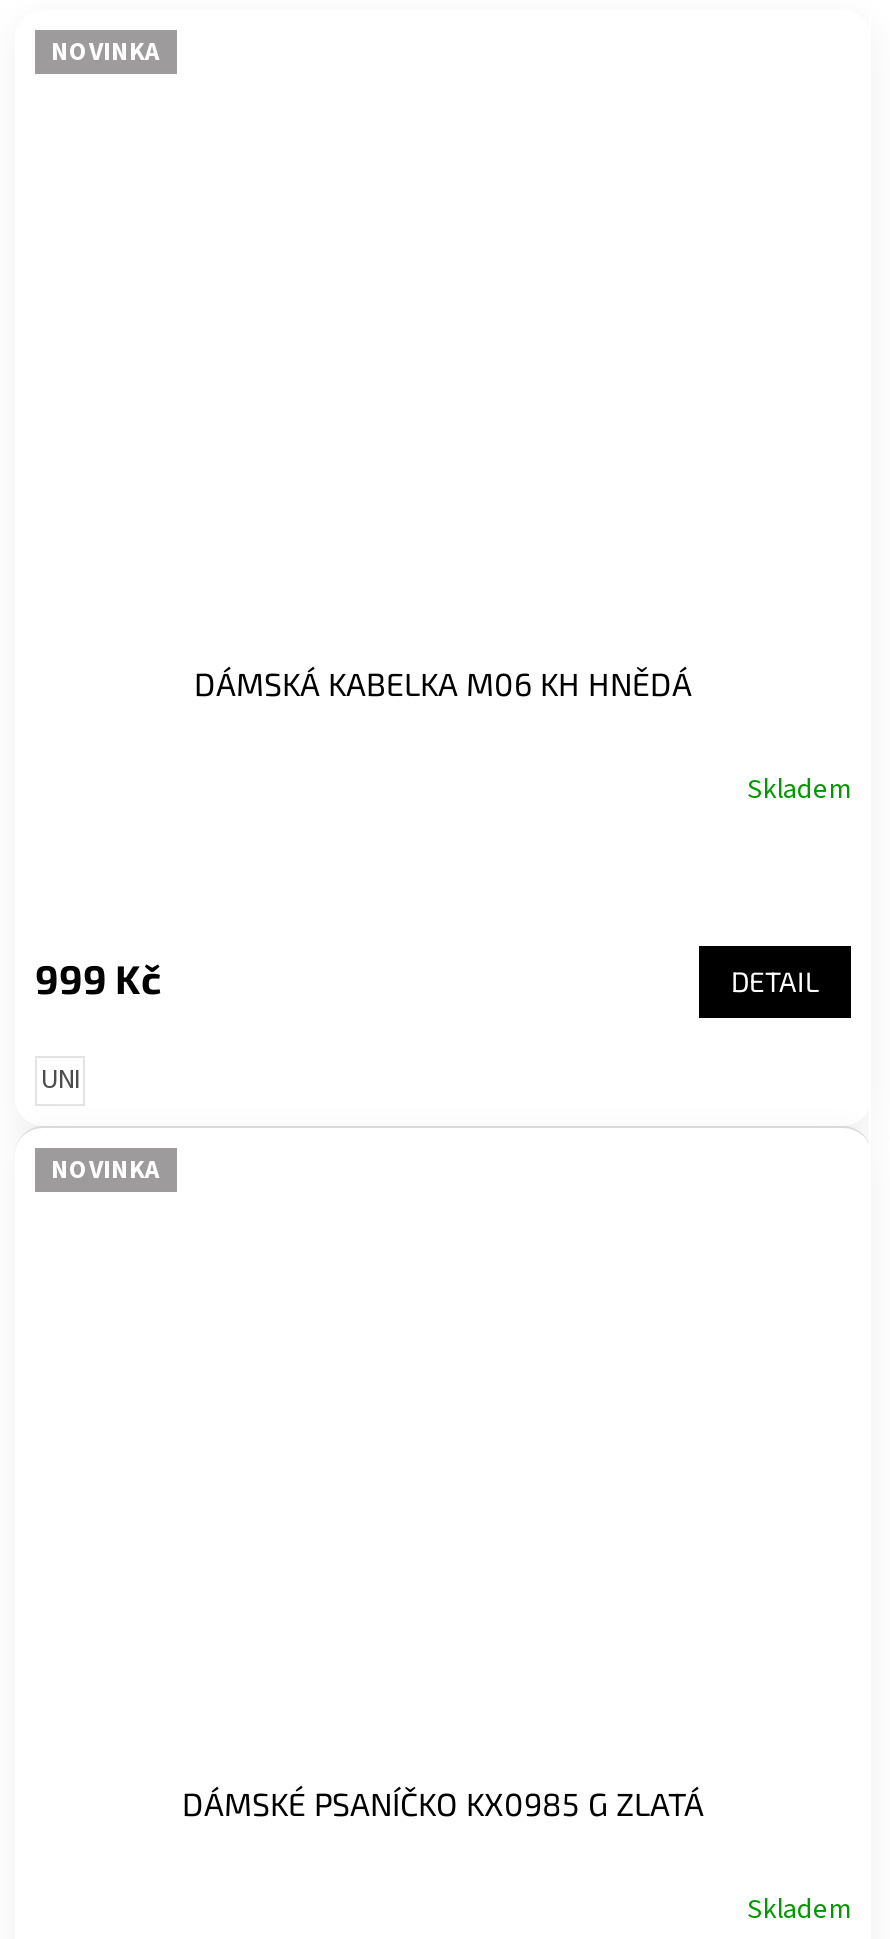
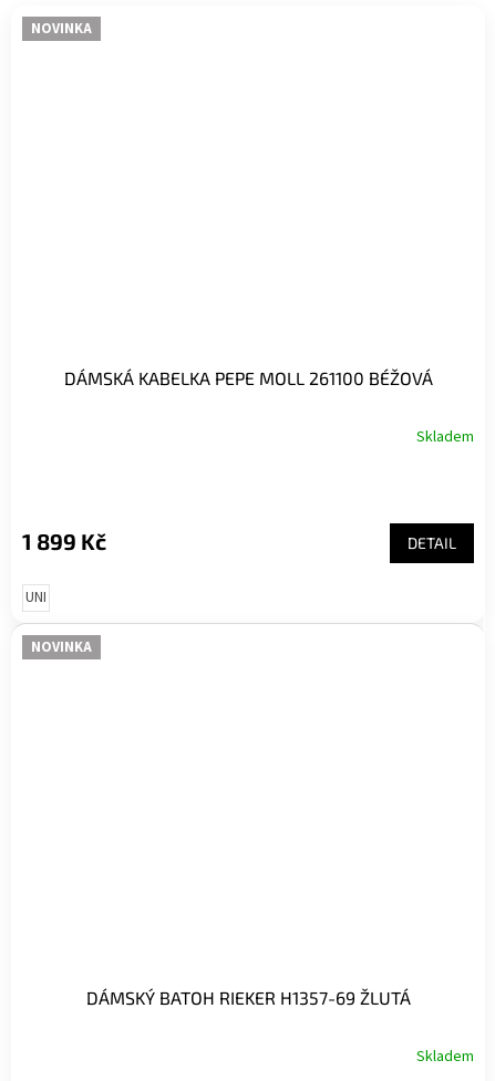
- DÁMSKÁ KABELKA M06 KH HNĚDÁ
+ DÁMSKÁ KABELKA PEPE MOLL 261100 BÉŽOVÁ

- 999 Kč
+ 1 899 Kč

- DÁMSKÉ PSANÍČKO KX0985 G ZLATÁ
+ DÁMSKÝ BATOH RIEKER H1357-69 ŽLUTÁ
